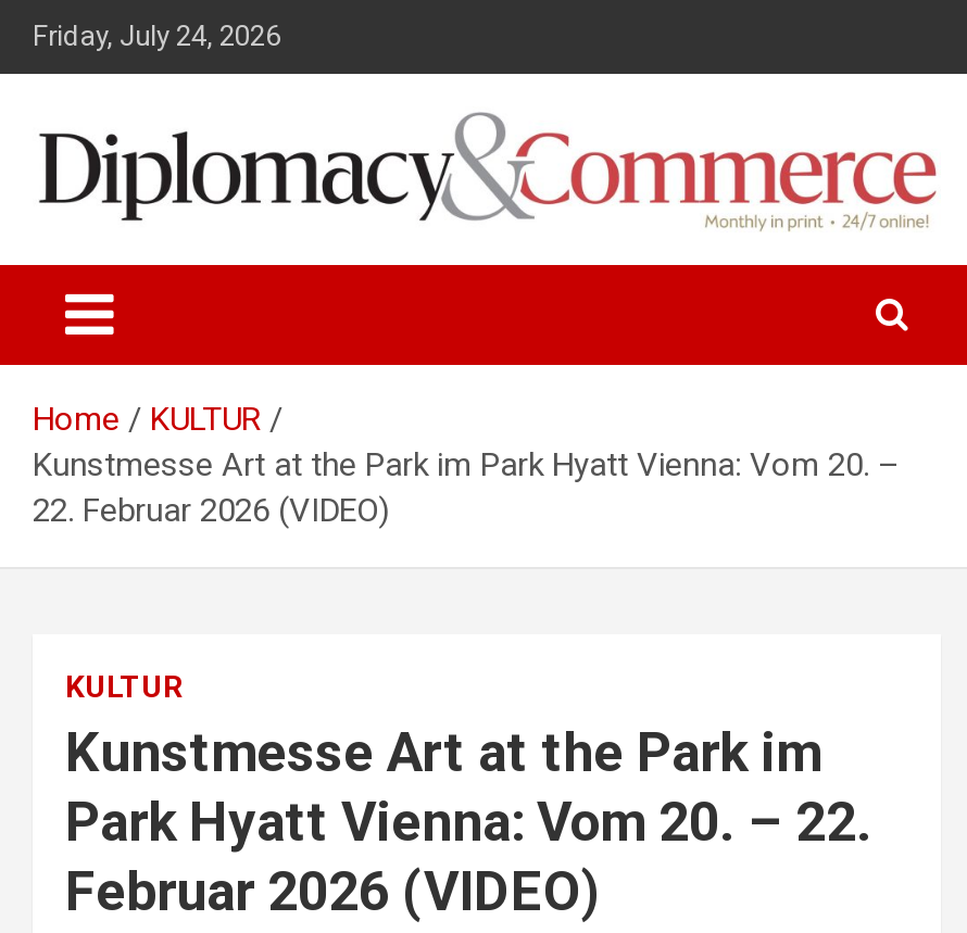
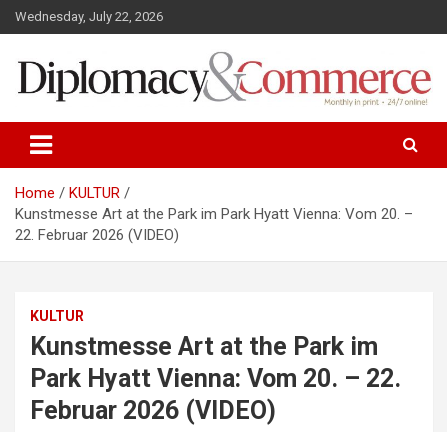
- Friday, July 24, 2026
+ Wednesday, July 22, 2026
